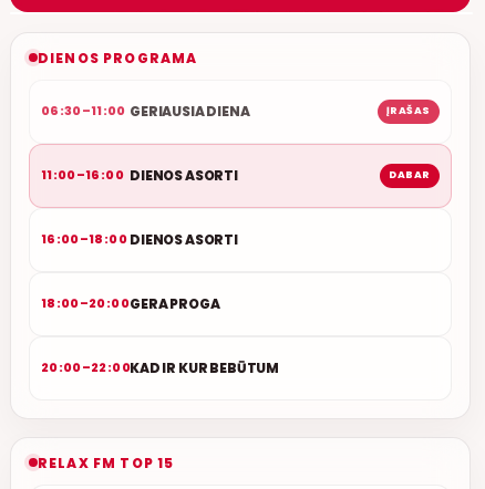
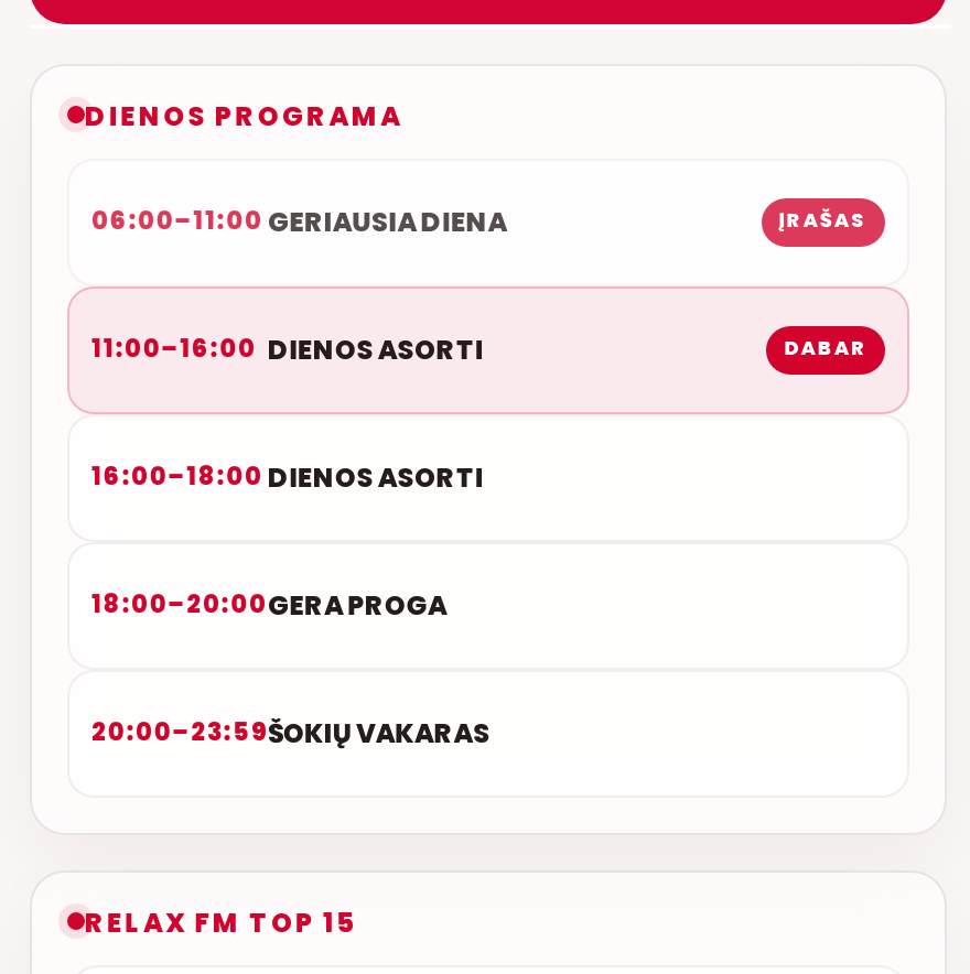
- 06:30–11:00 GERIAUSIA DIENA
+ 06:00–11:00 GERIAUSIA DIENA

- 20:00–22:00KAD IR KUR BEBŪTUM
+ 20:00–23:59ŠOKIŲ VAKARAS
